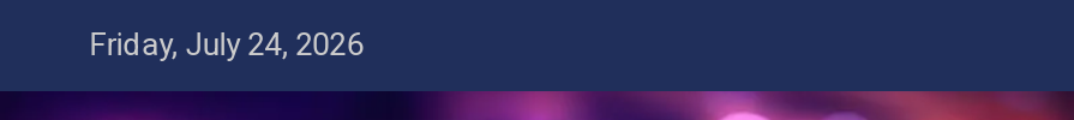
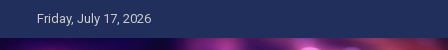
- Friday, July 24, 2026
+ Friday, July 17, 2026
